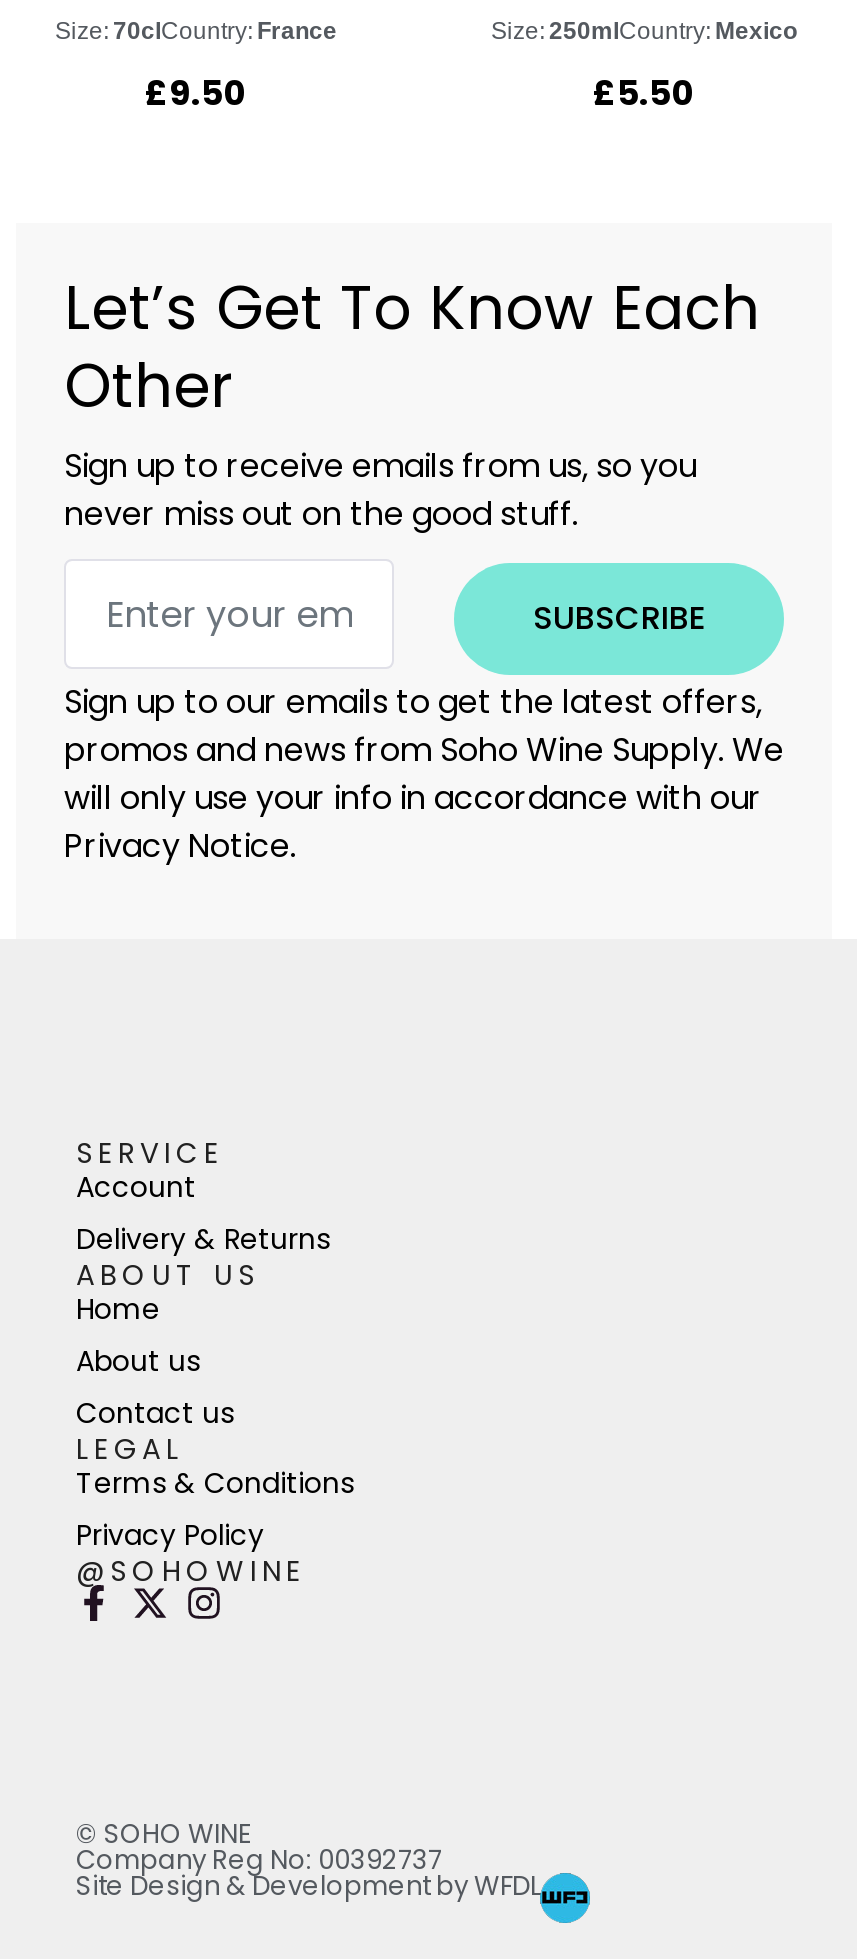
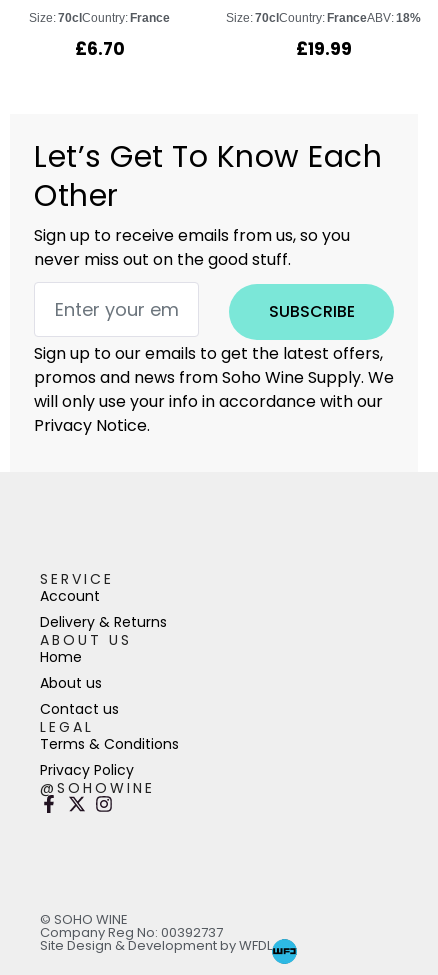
- Size: 250mlCountry: Mexico
+ Size: 70clCountry: FranceABV: 18%

- £9.50
+ £6.70

- £5.50
+ £19.99
